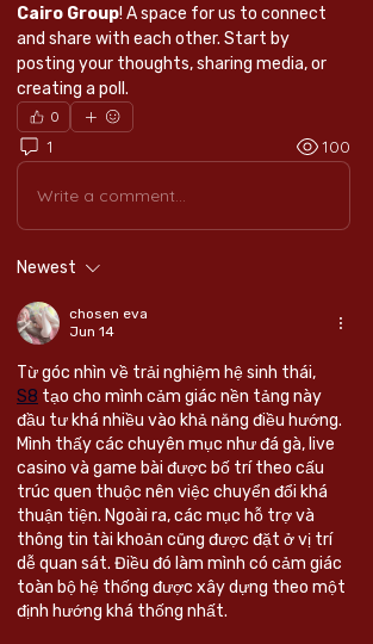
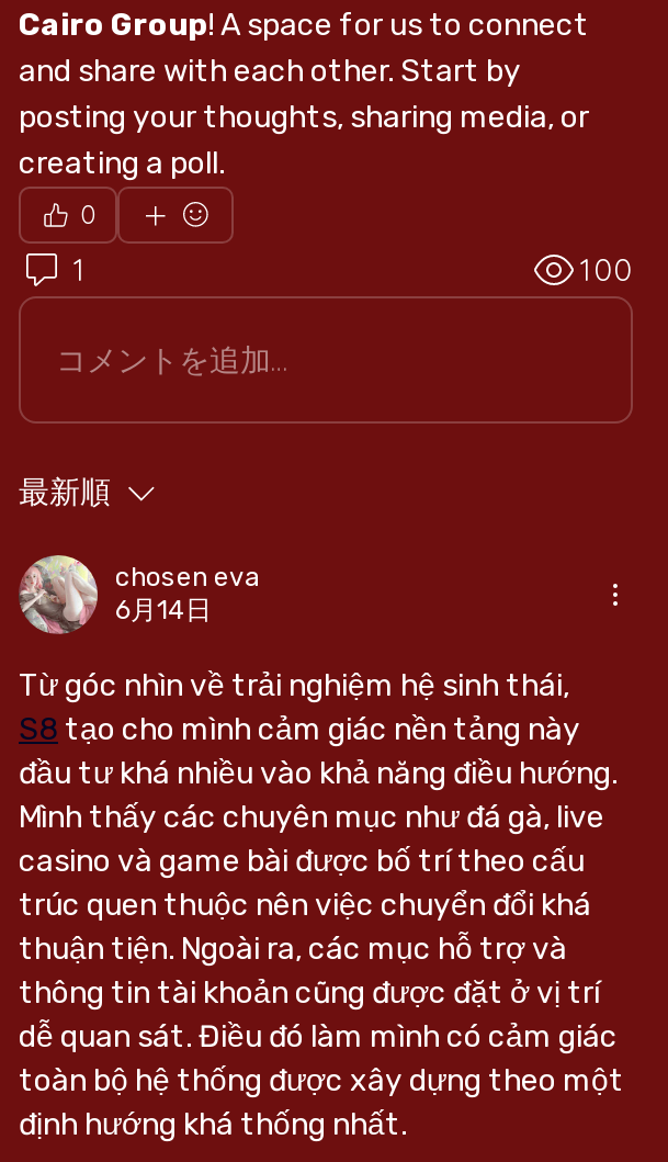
- Write a comment...
+ コメントを追加…

- Newest
+ 最新順

- Jun 14
+ 6月14日
